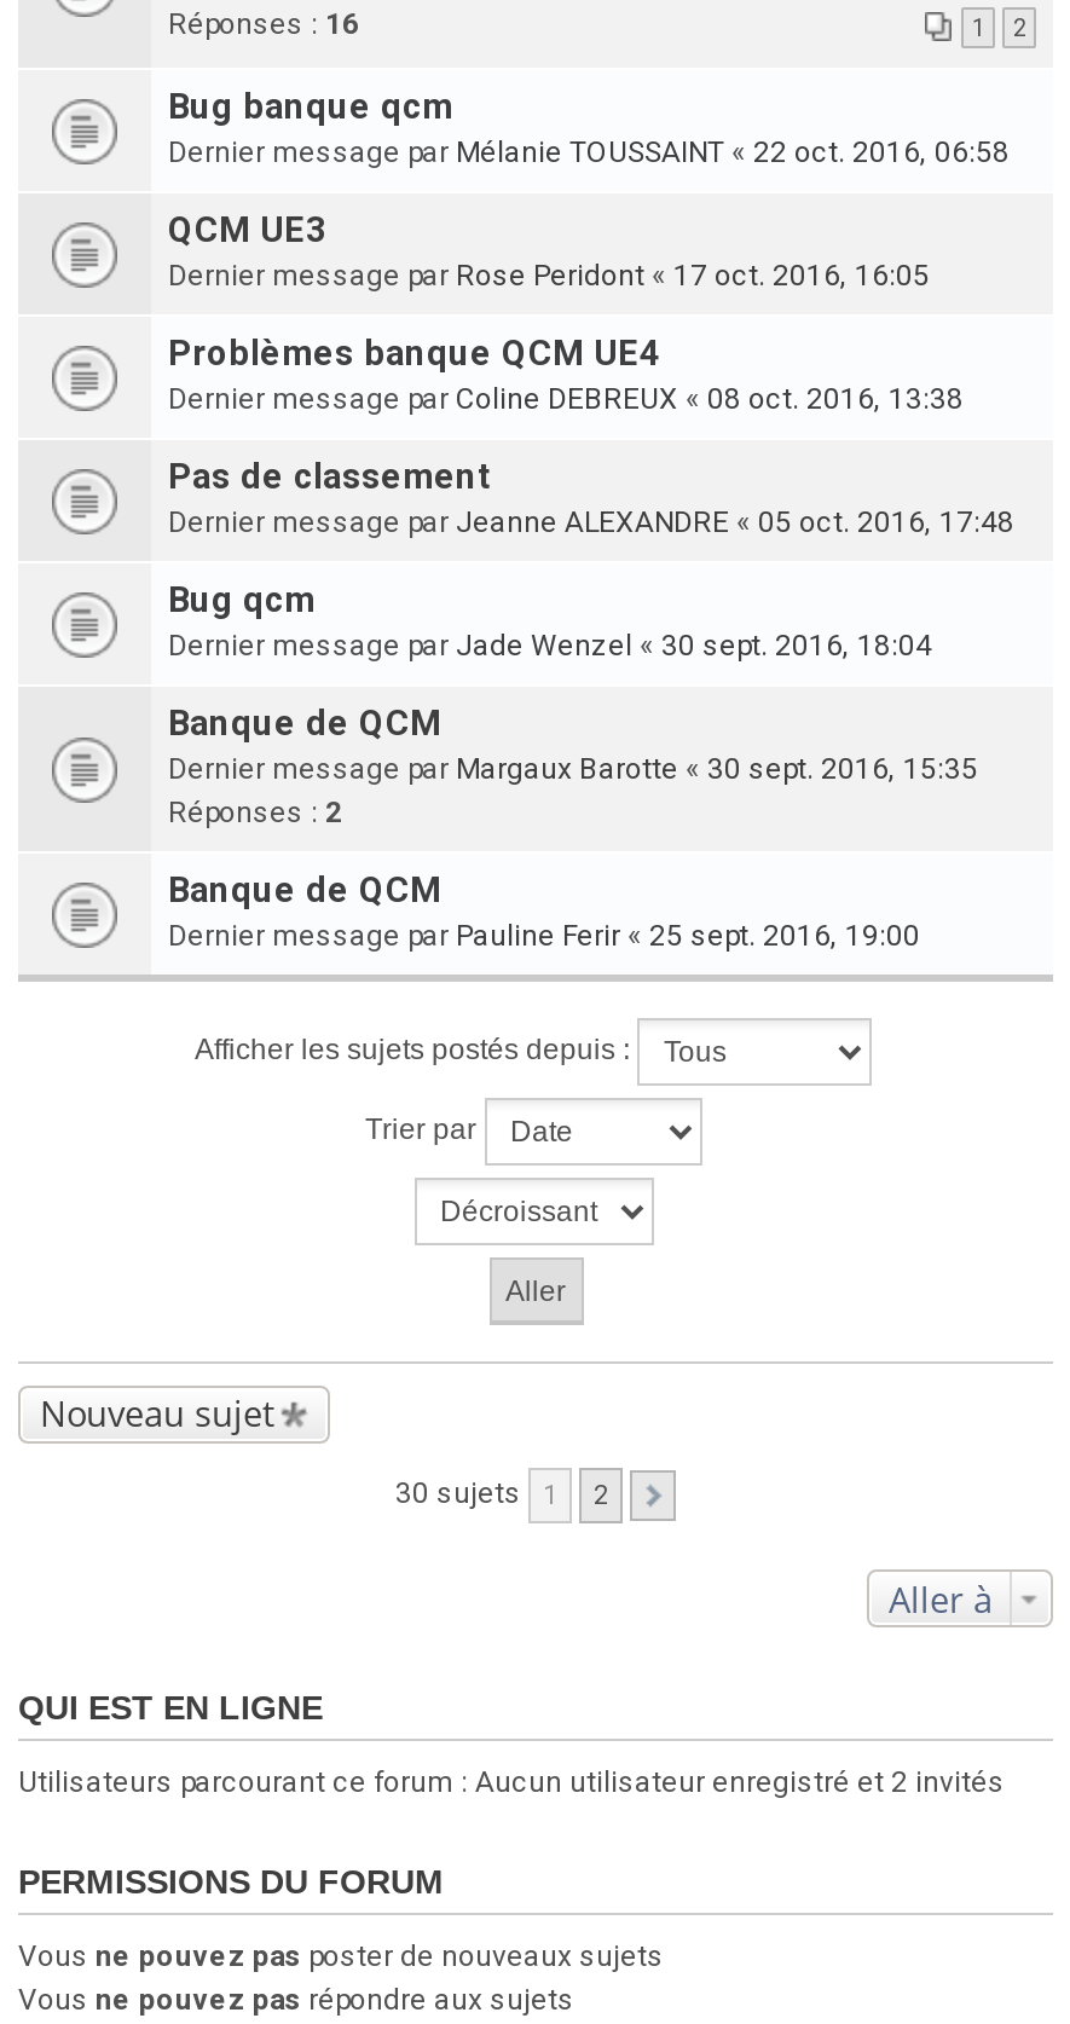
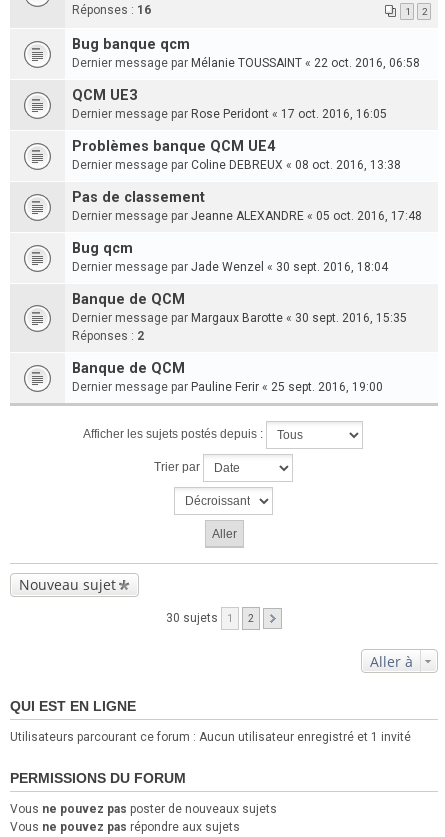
- Utilisateurs parcourant ce forum : Aucun utilisateur enregistré et 2 invités
+ Utilisateurs parcourant ce forum : Aucun utilisateur enregistré et 1 invité
